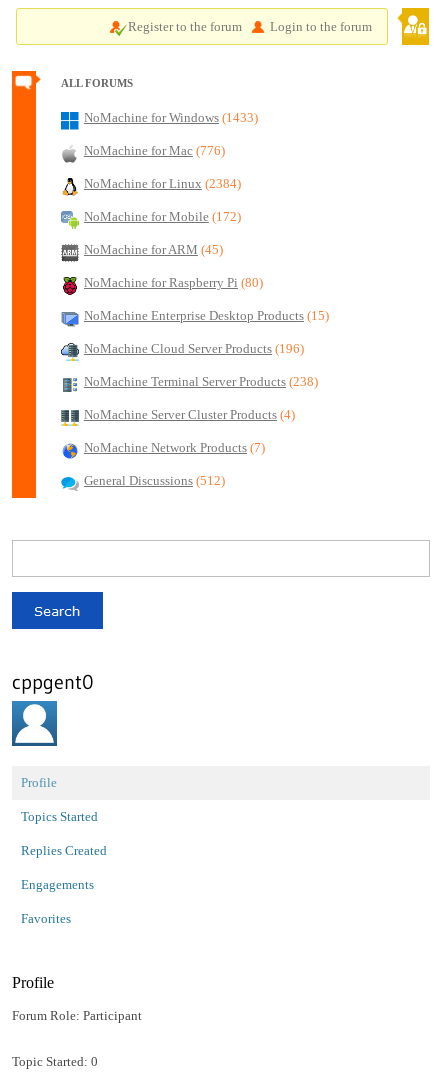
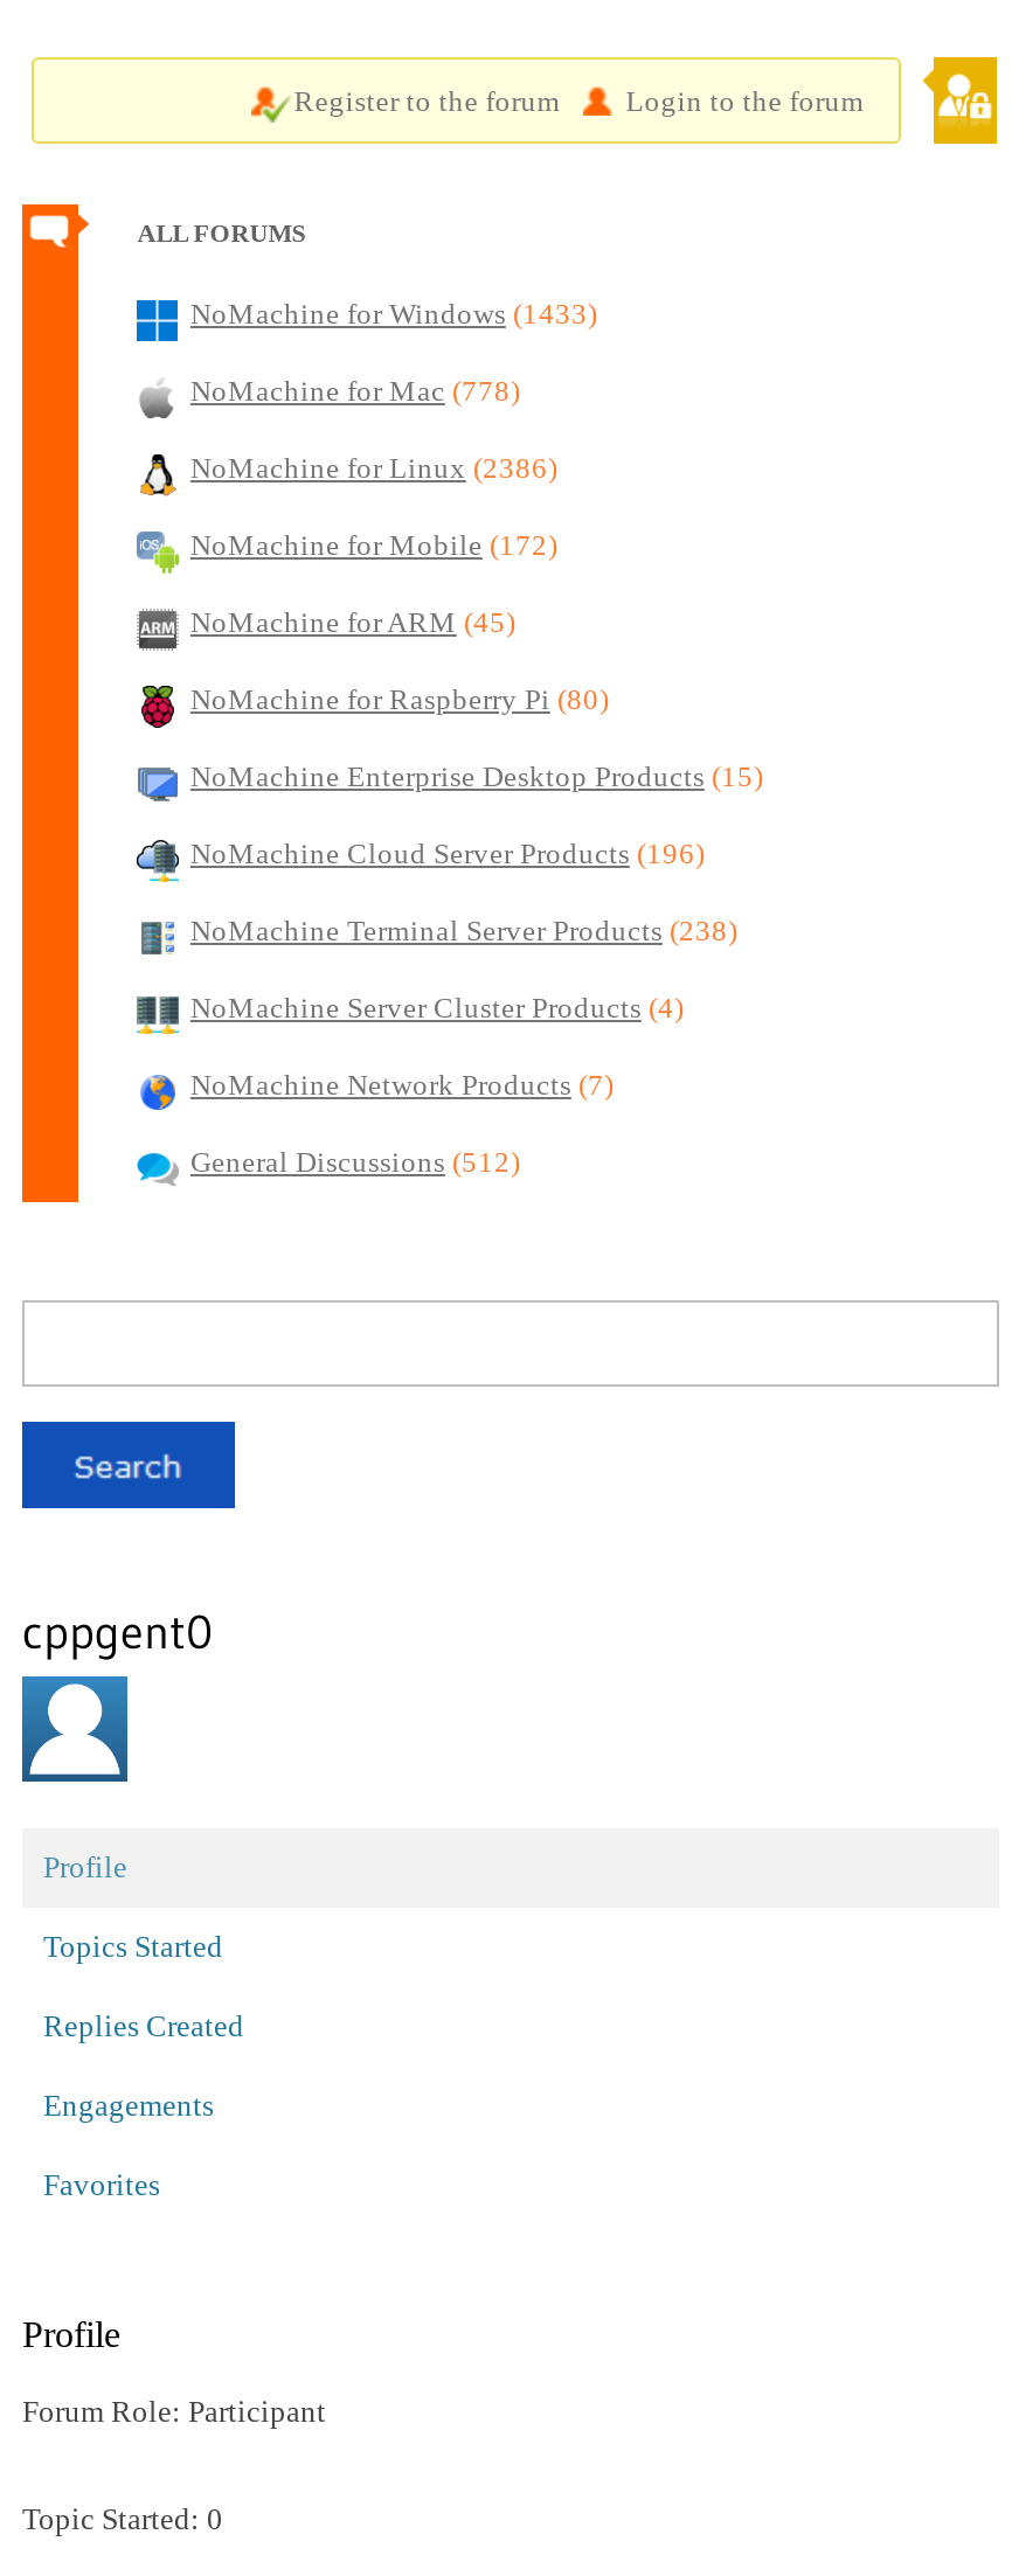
- NoMachine for Mac (776)
+ NoMachine for Mac (778)

- NoMachine for Linux (2384)
+ NoMachine for Linux (2386)
